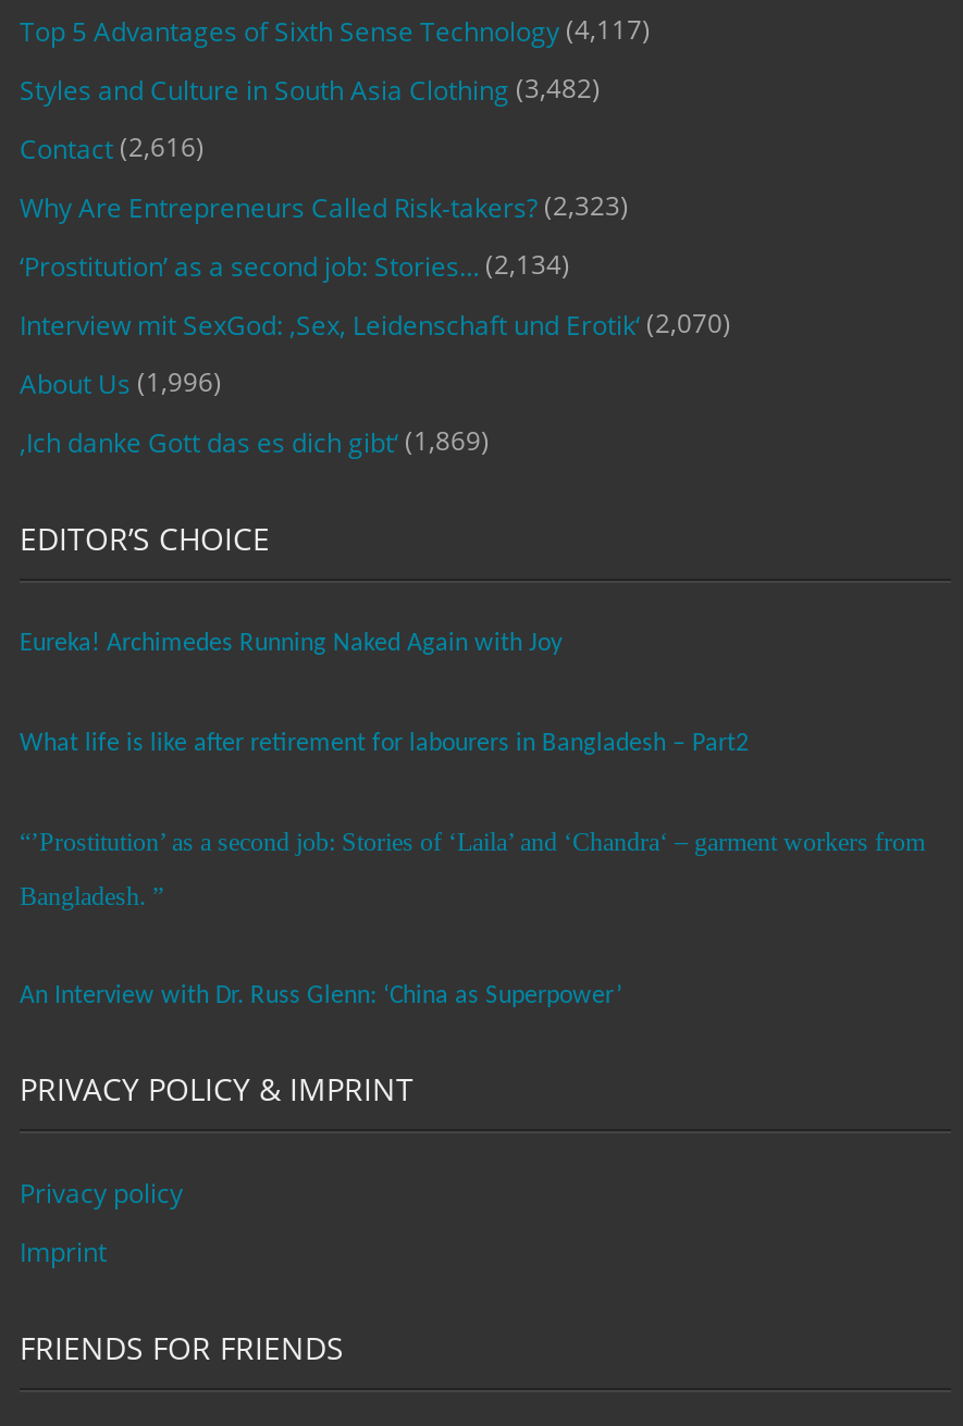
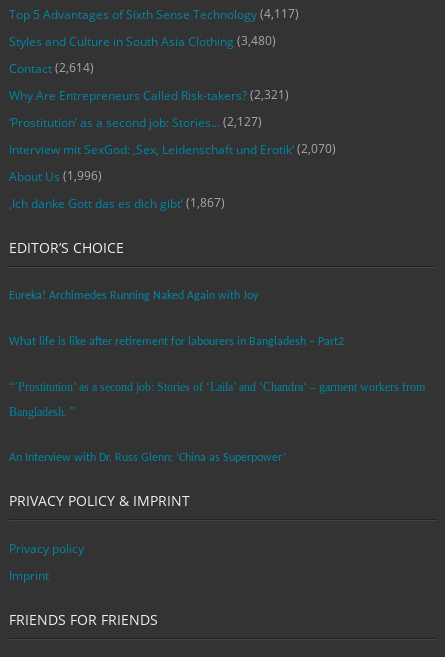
- Styles and Culture in South Asia Clothing (3,482)
+ Styles and Culture in South Asia Clothing (3,480)

- Contact (2,616)
+ Contact (2,614)

- Why Are Entrepreneurs Called Risk-takers? (2,323)
+ Why Are Entrepreneurs Called Risk-takers? (2,321)

- ‘Prostitution’ as a second job: Stories… (2,134)
+ ‘Prostitution’ as a second job: Stories… (2,127)

- ‚Ich danke Gott das es dich gibt‘ (1,869)
+ ‚Ich danke Gott das es dich gibt‘ (1,867)
